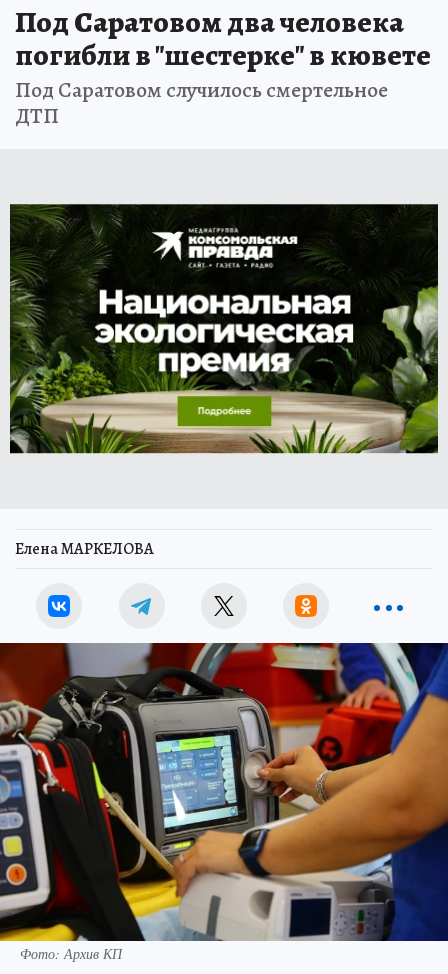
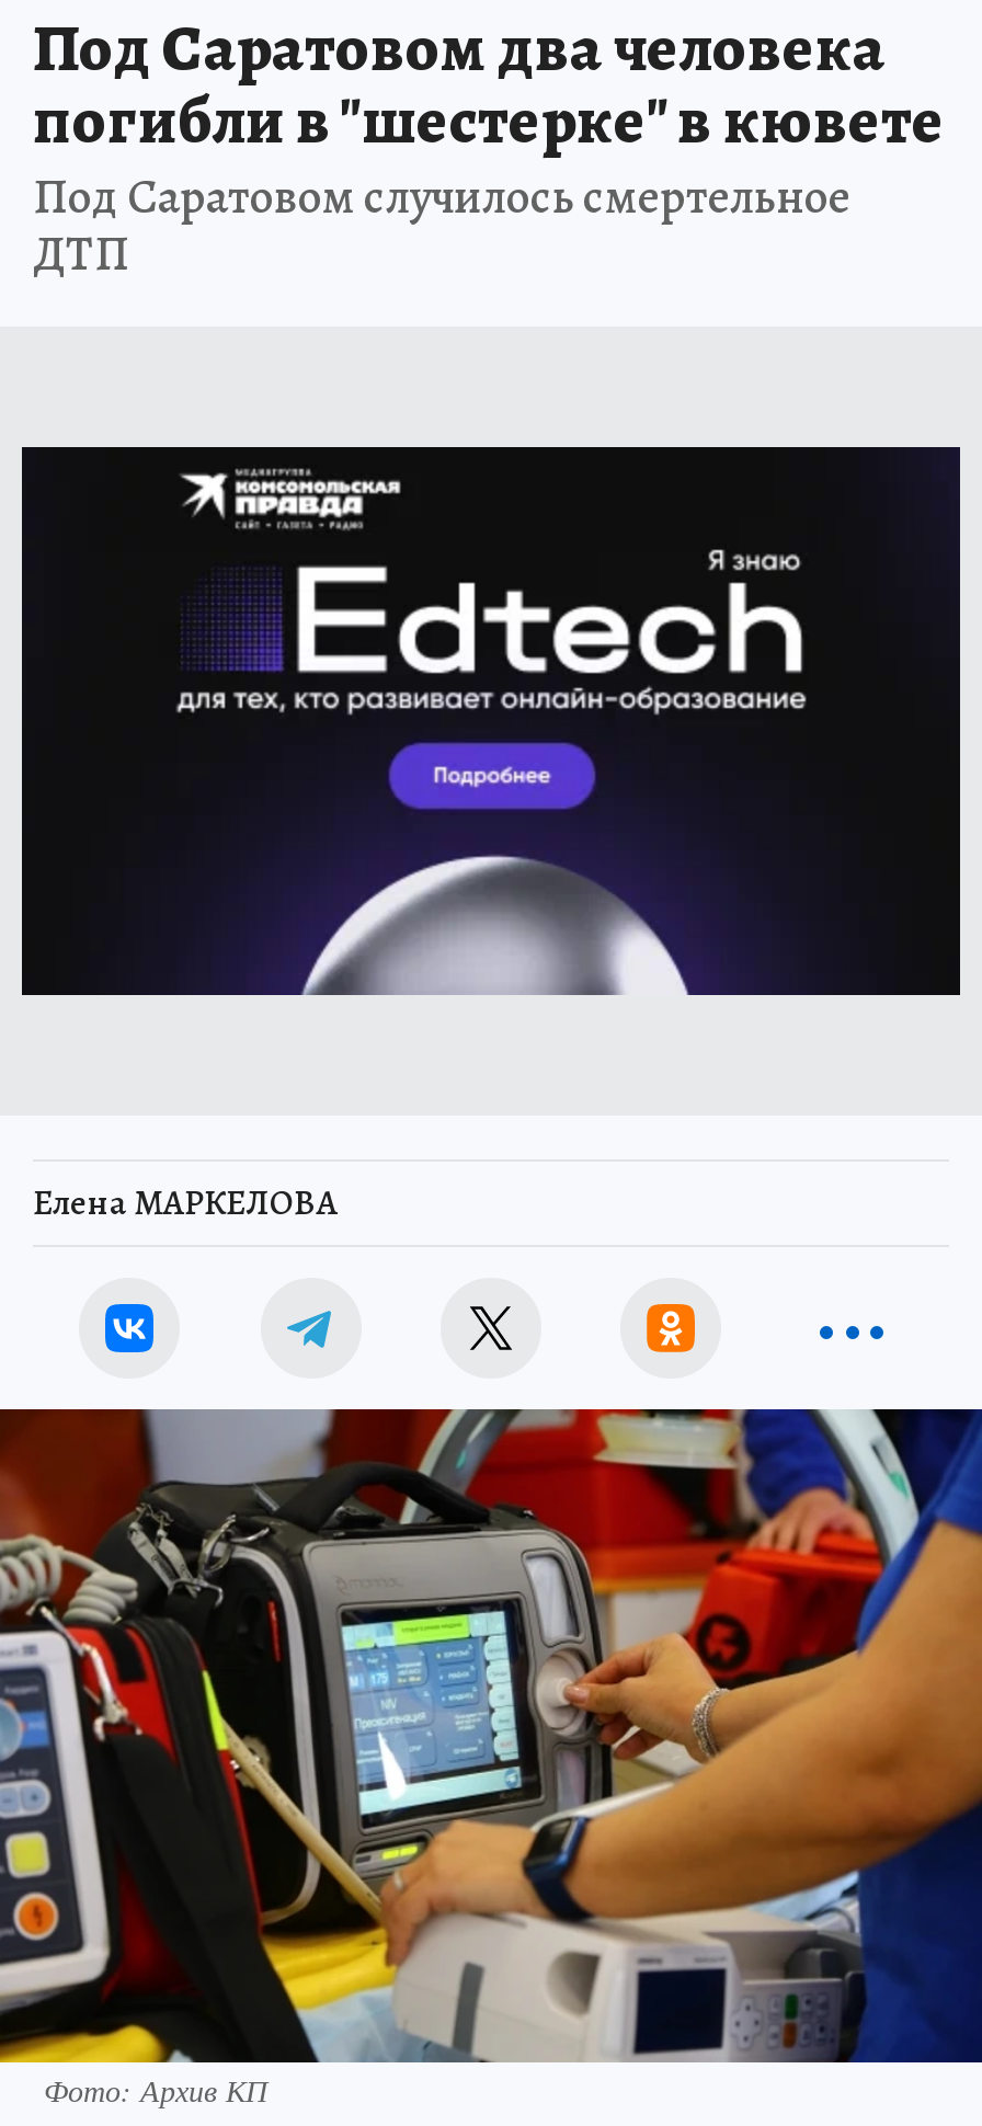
- [image]
+ [image]
